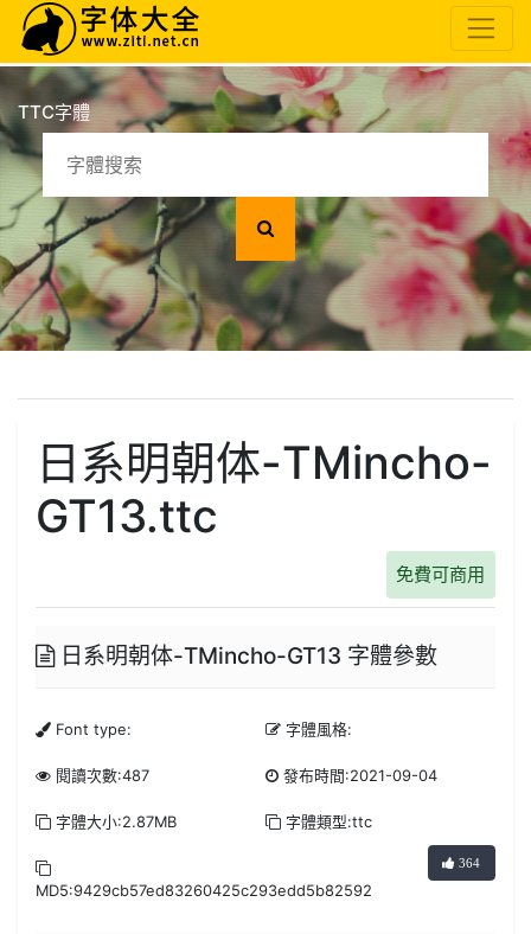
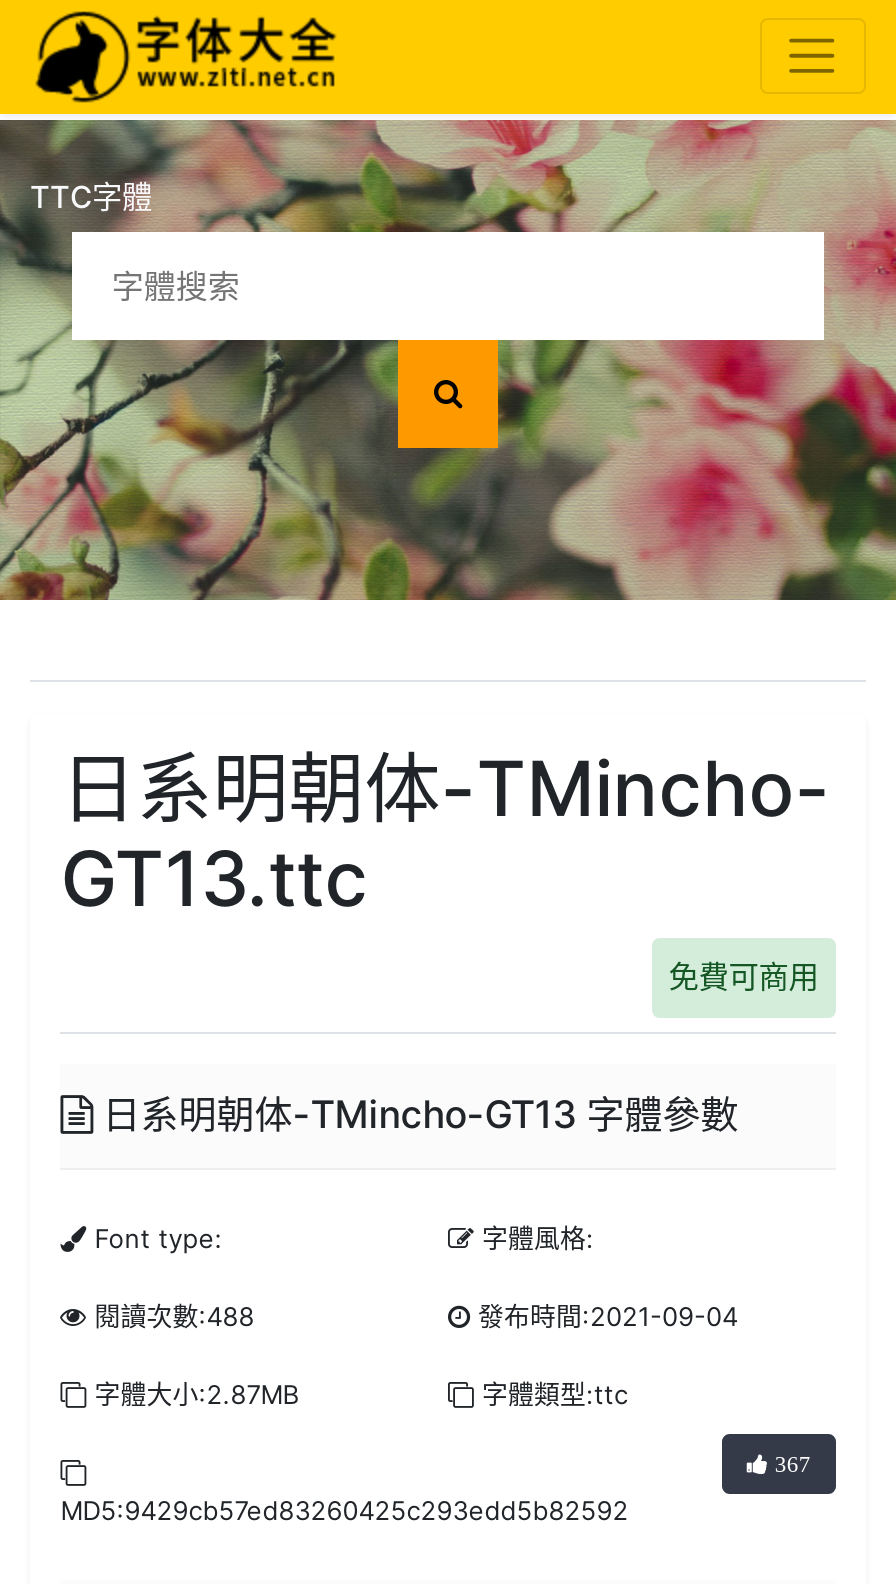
- 閱讀次數:487
+ 閱讀次數:488

- 364
+ 367
